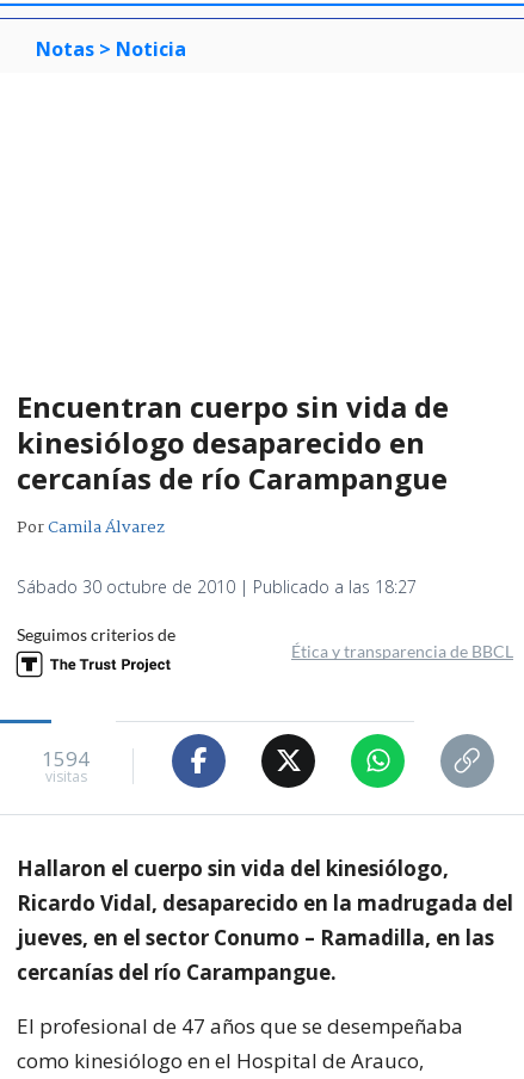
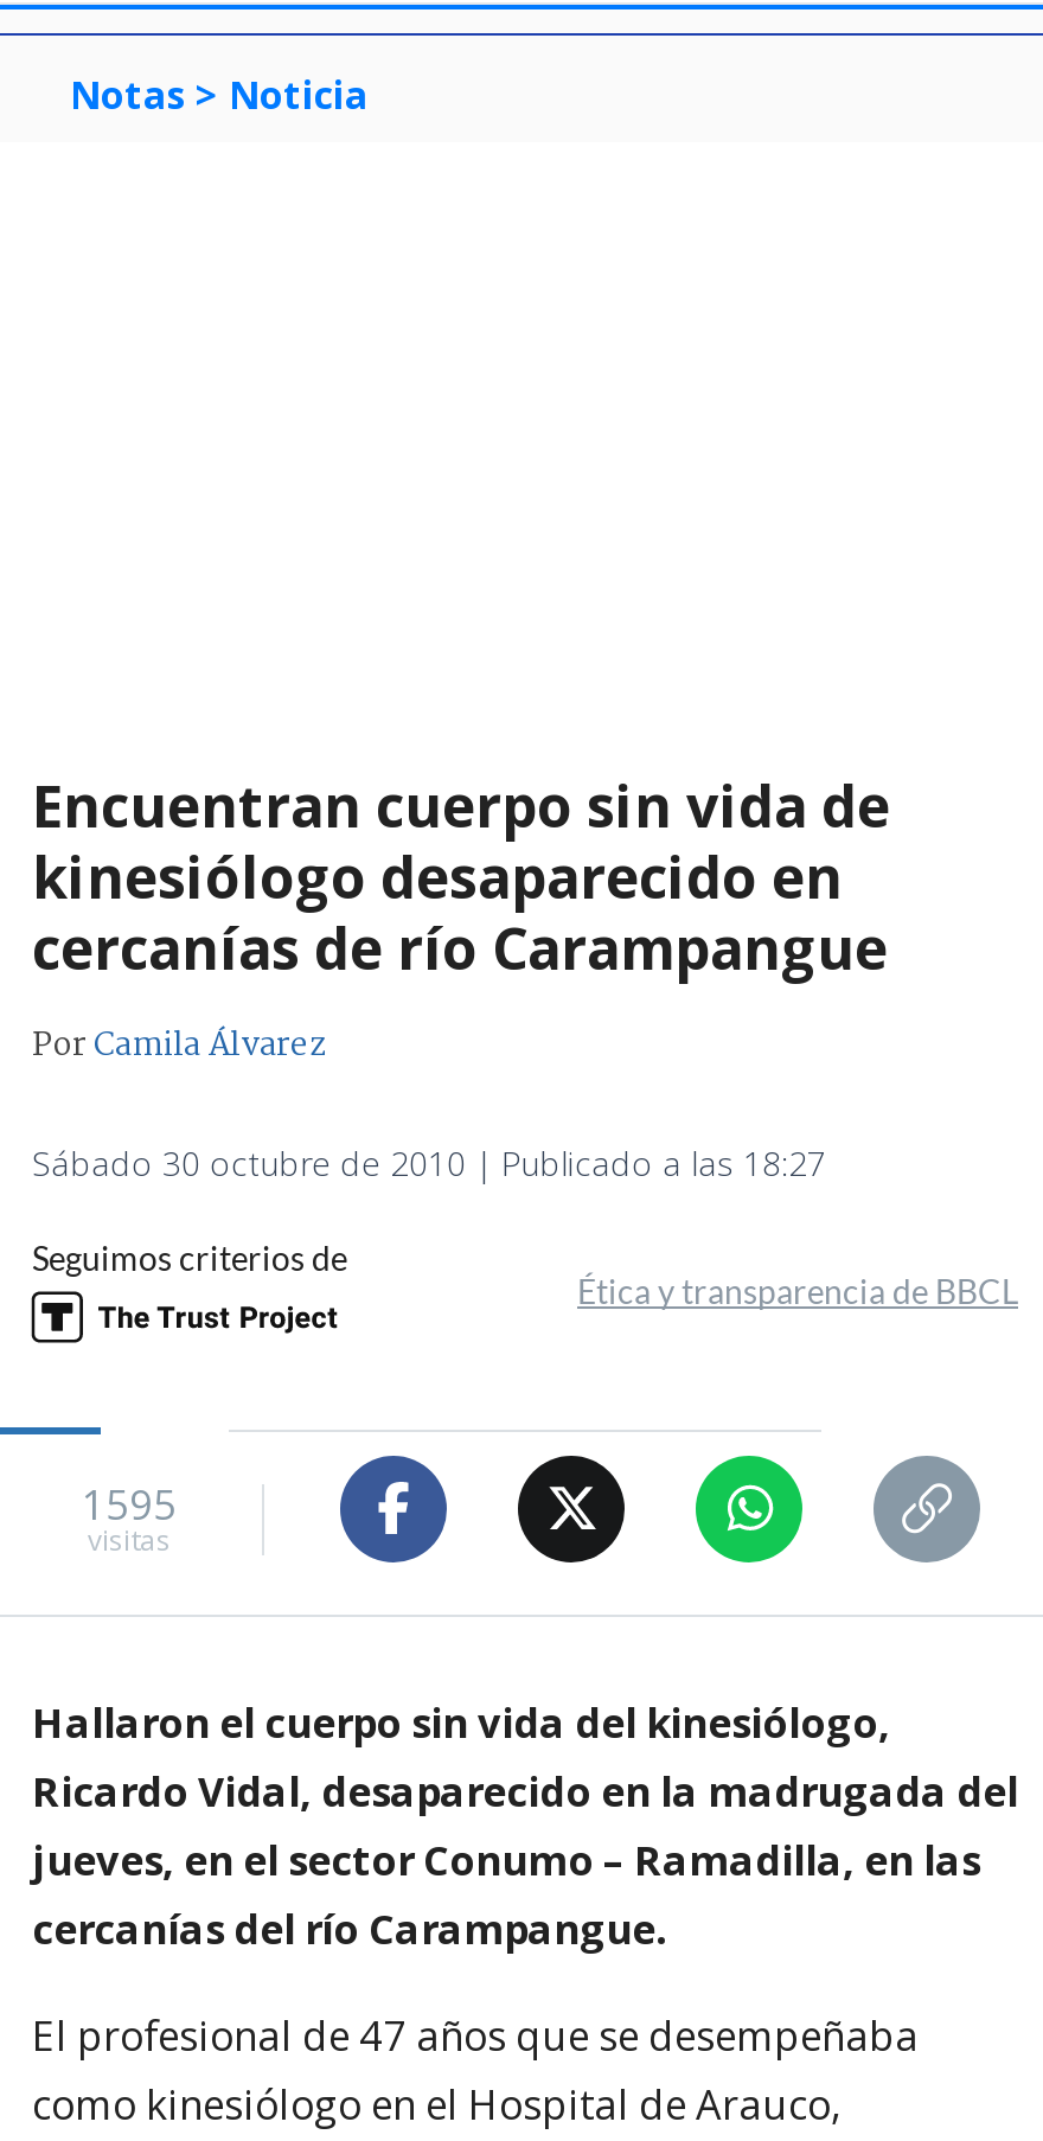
- 1594
+ 1595
